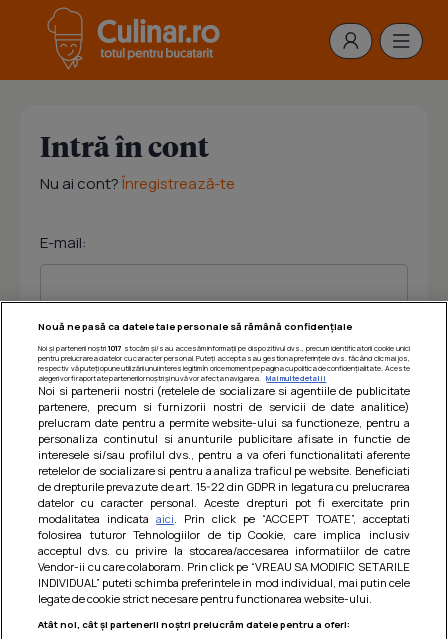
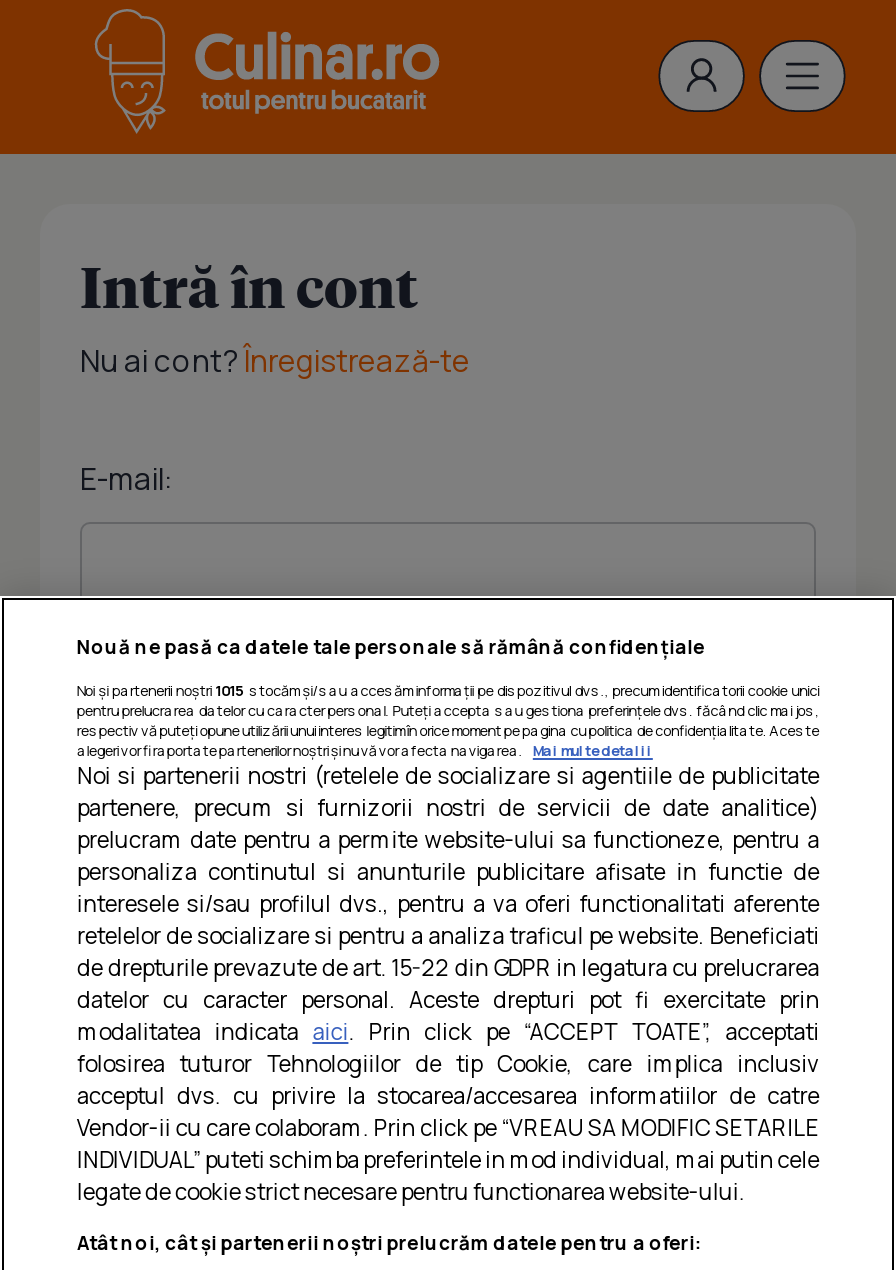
- Noi și partenerii noștri 1017 stocăm și/sau accesăm informații pe dispozitivul dvs., precum identificatorii cookie unici
+ Noi și partenerii noștri 1015 stocăm și/sau accesăm informații pe dispozitivul dvs., precum identificatorii cookie unici
